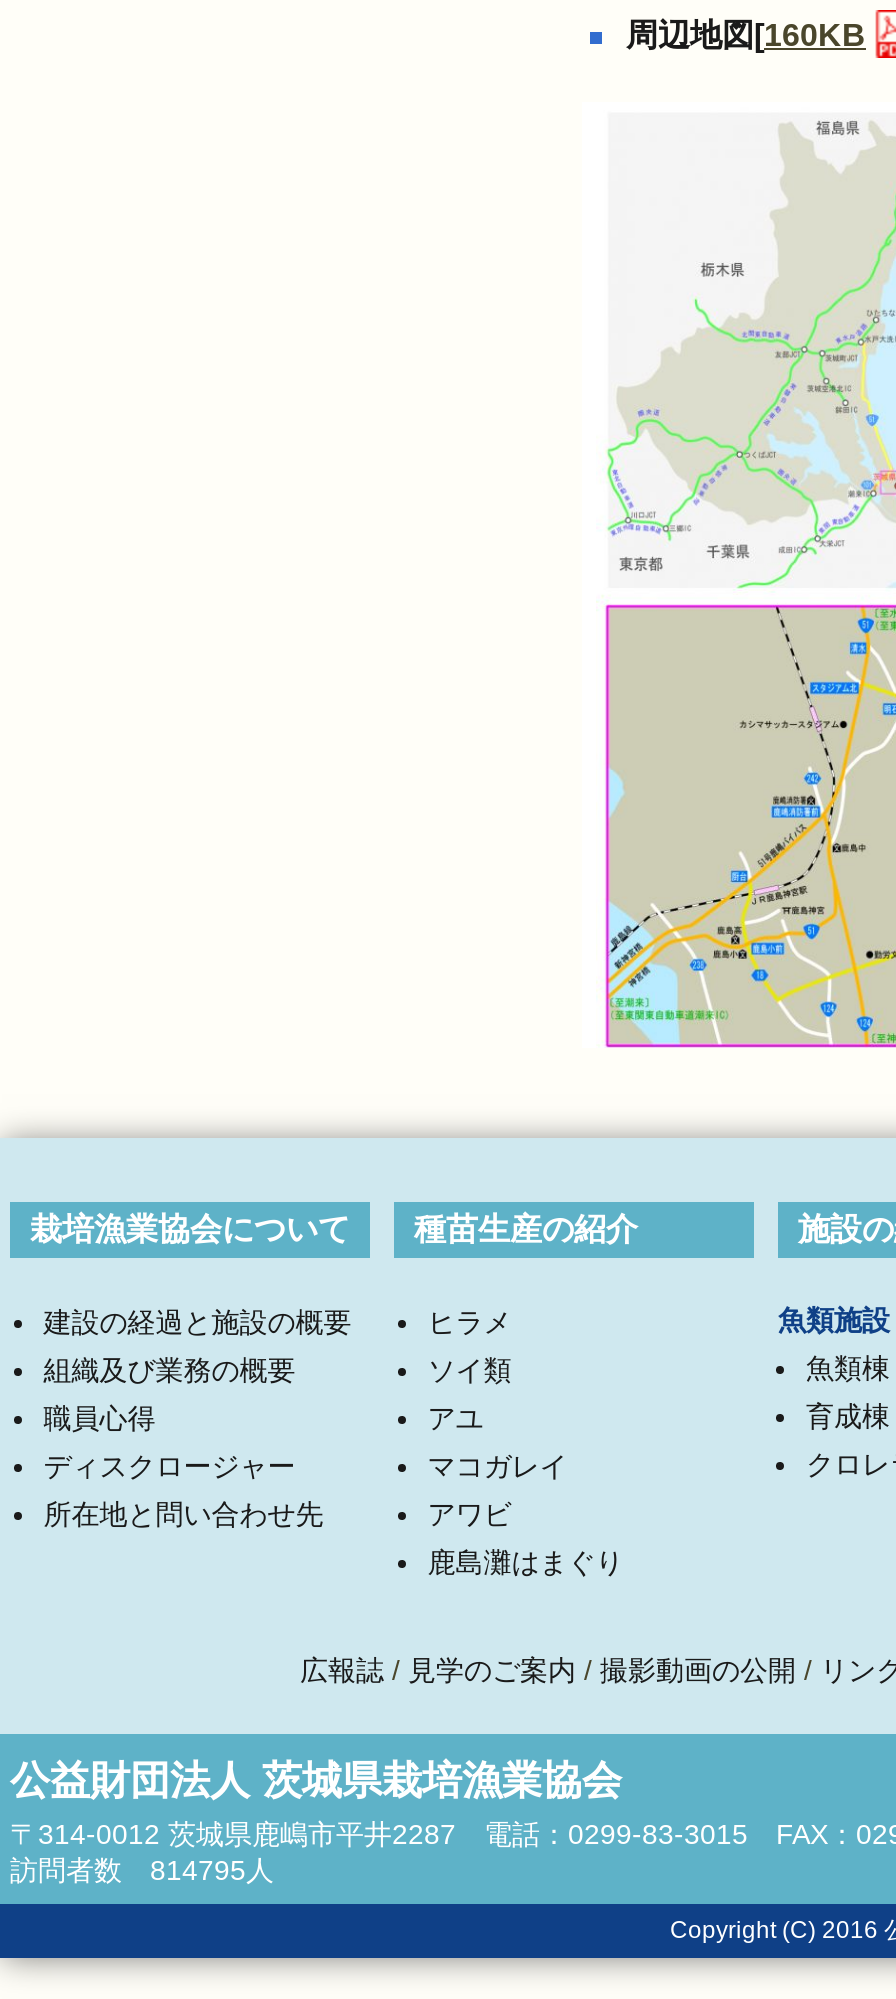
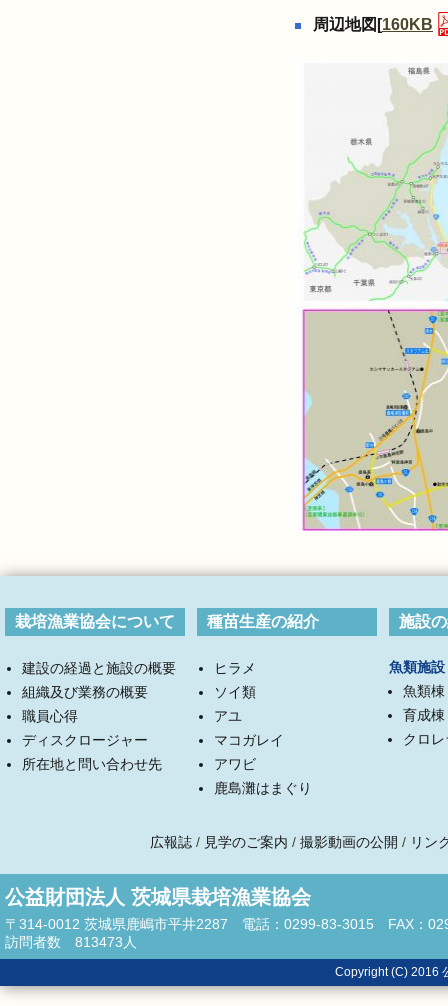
- 訪問者数814795人
+ 訪問者数813473人
